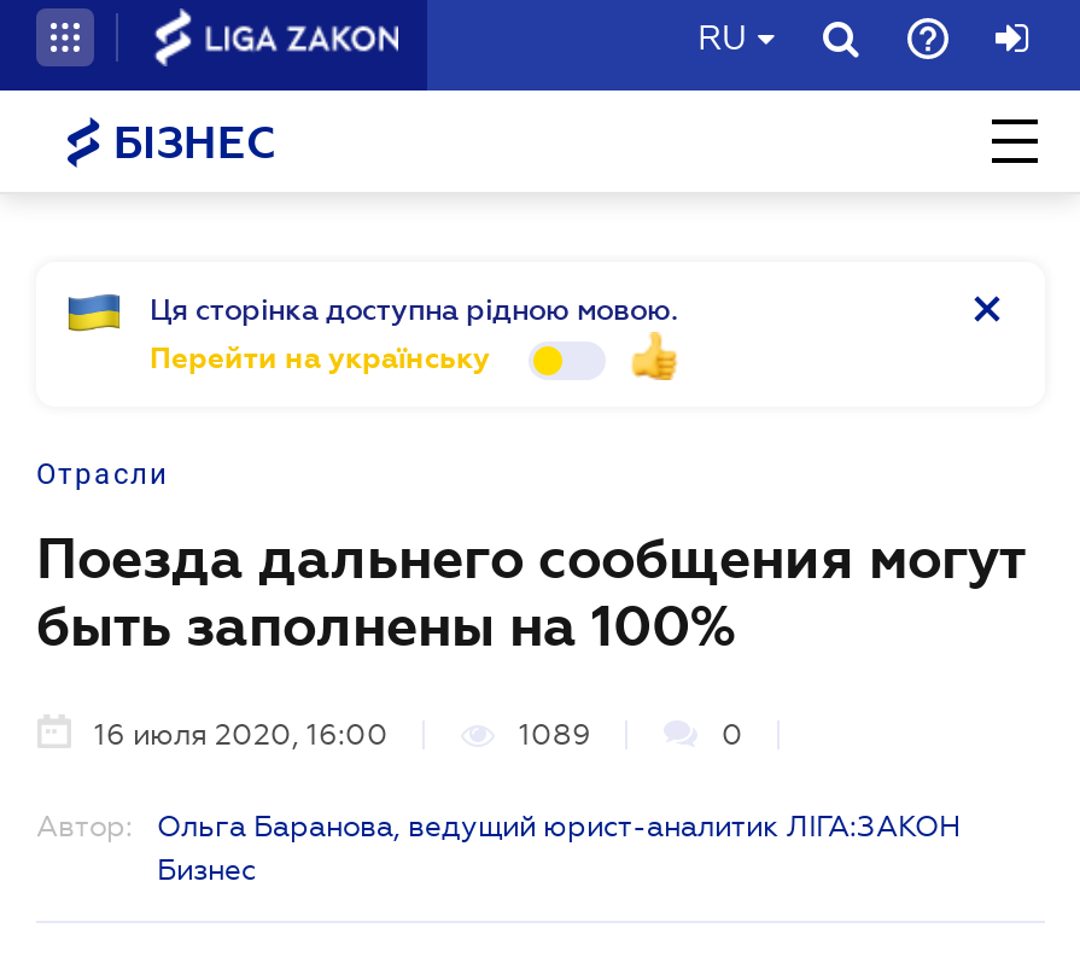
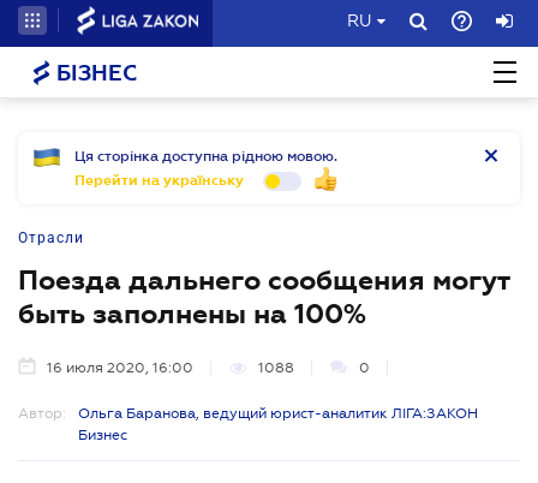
- 1089
+ 1088
